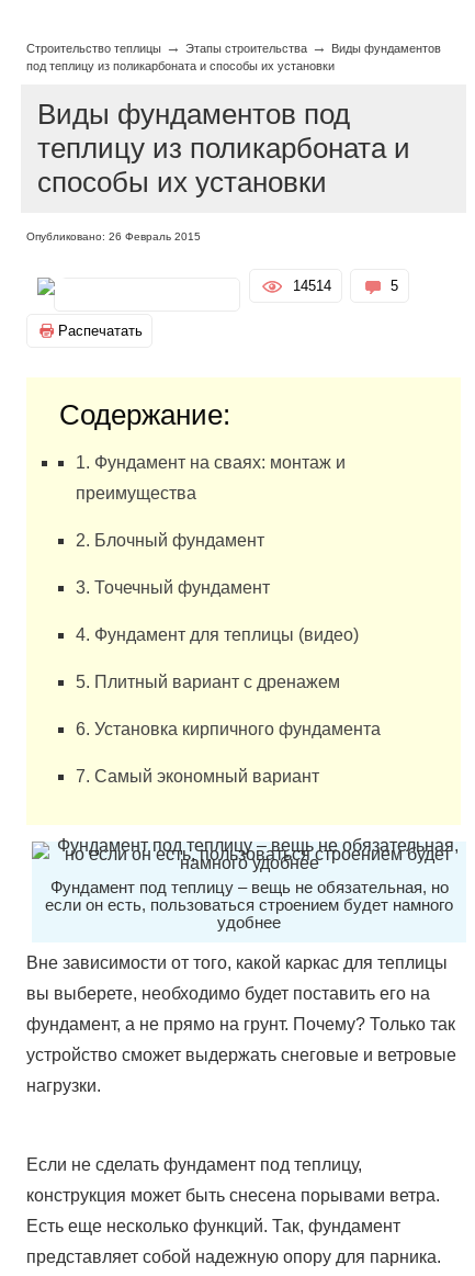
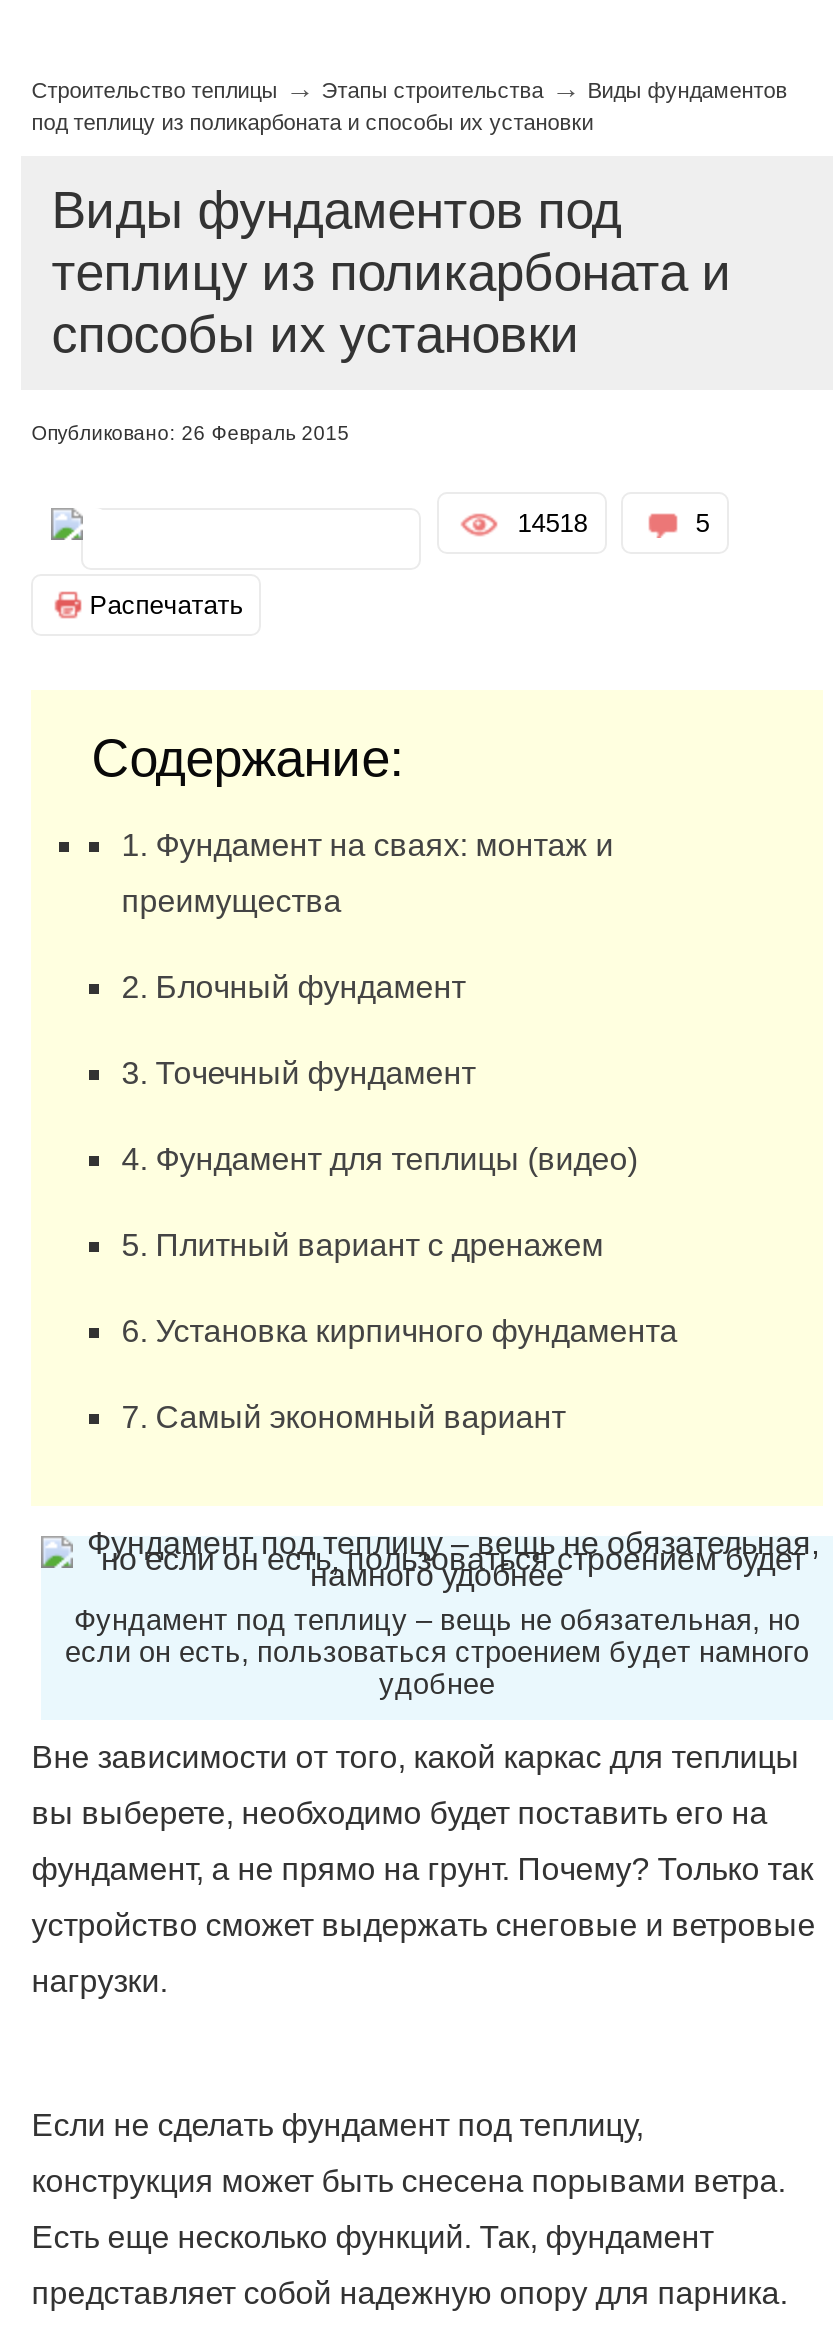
- 14514
+ 14518
